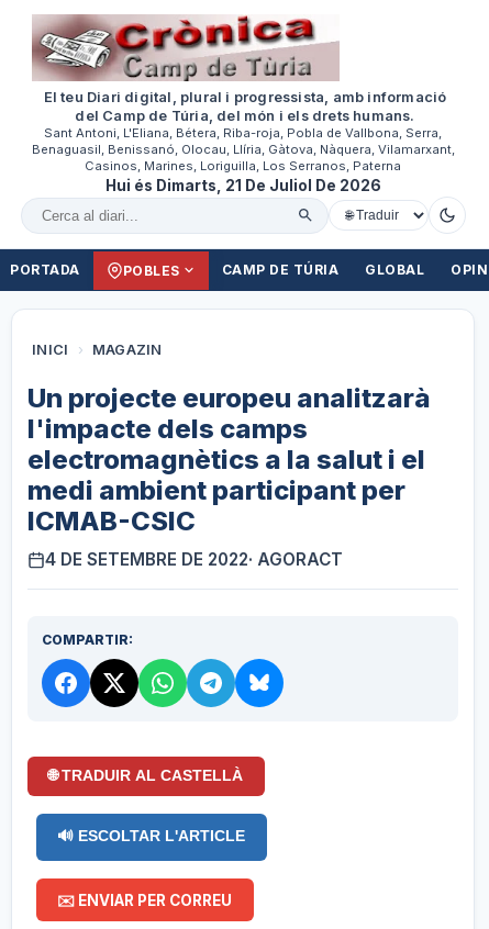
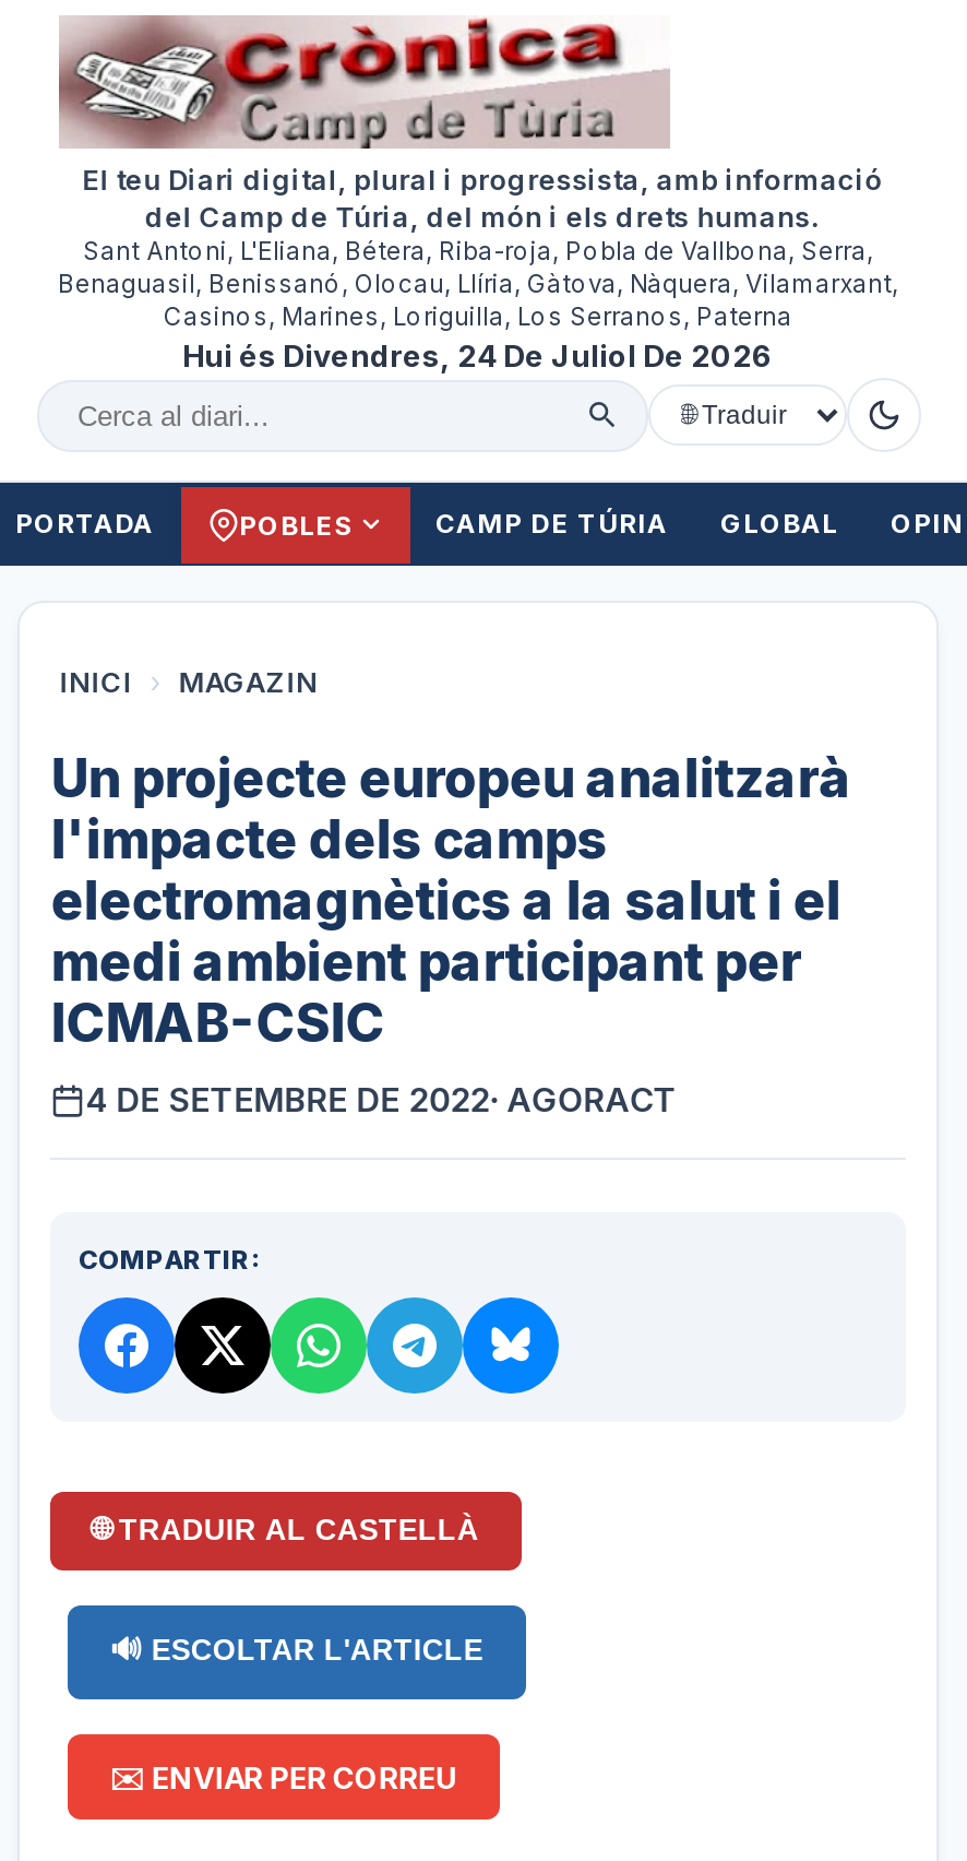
- Hui és Dimarts, 21 De Juliol De 2026
+ Hui és Divendres, 24 De Juliol De 2026
